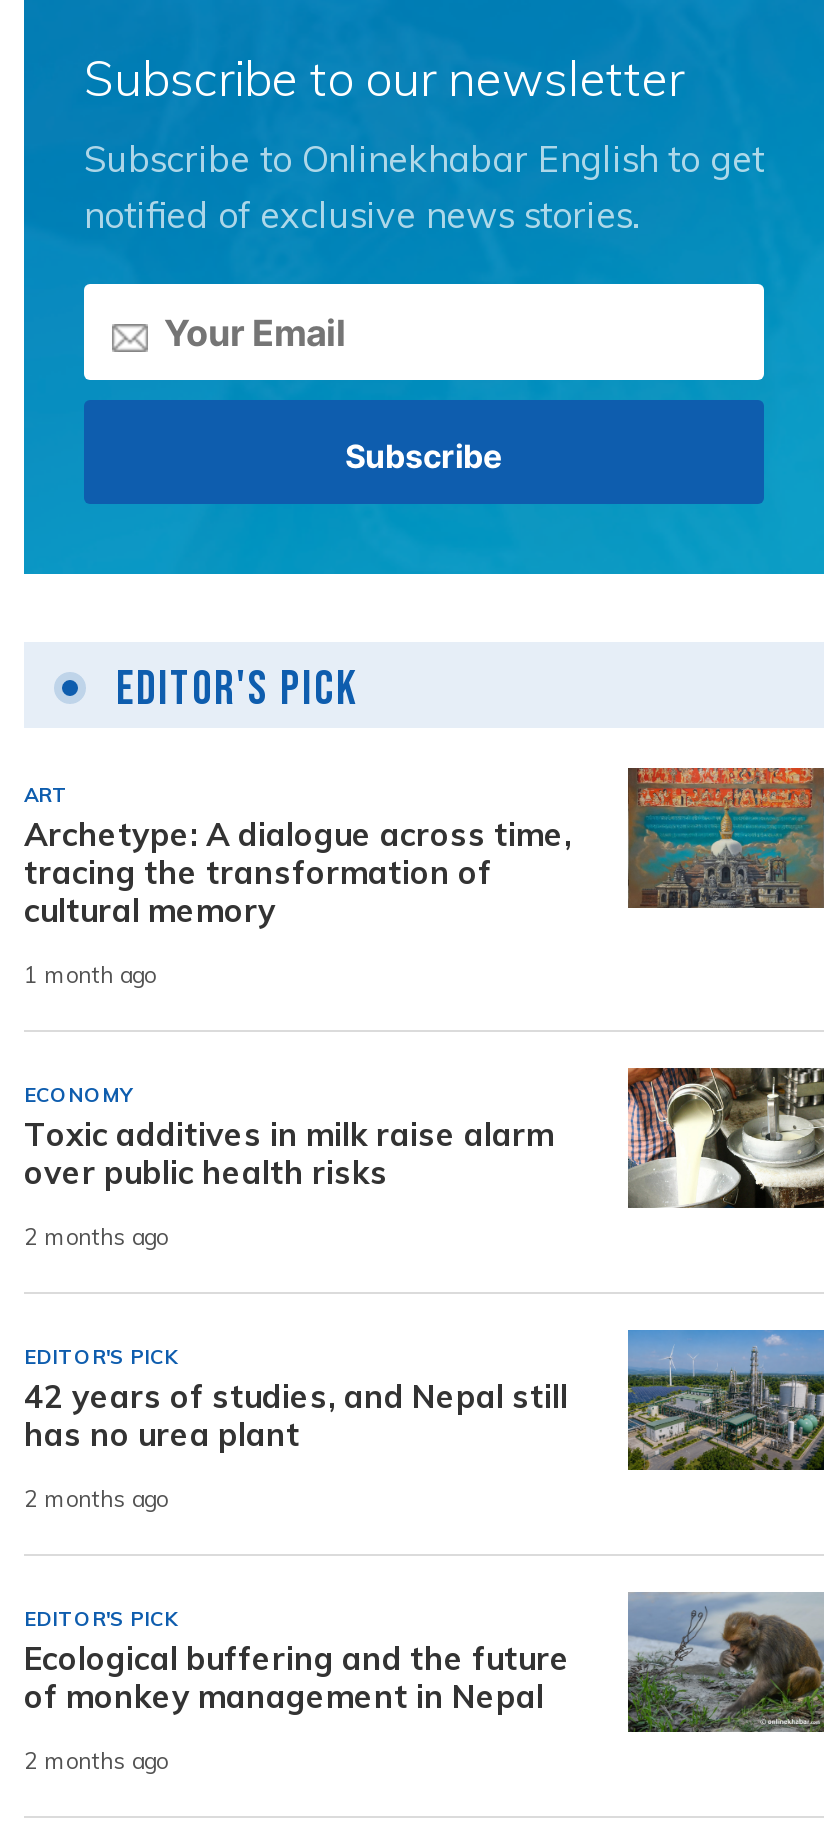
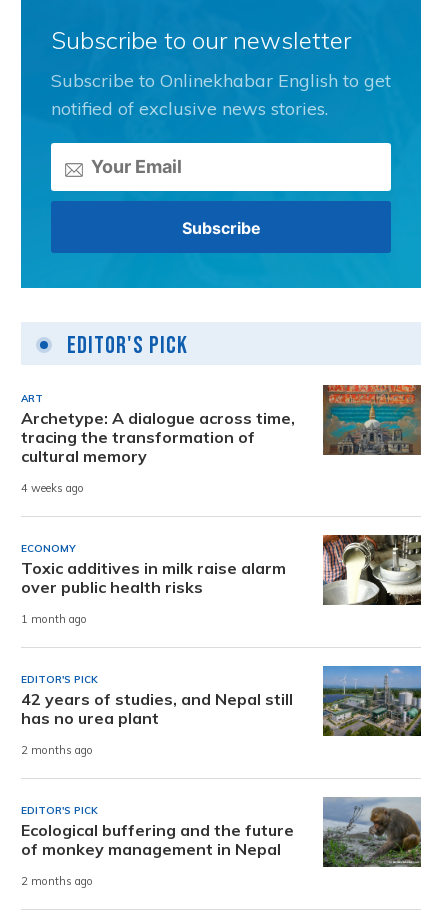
- 1 month ago
+ 4 weeks ago

- 2 months ago
+ 1 month ago
